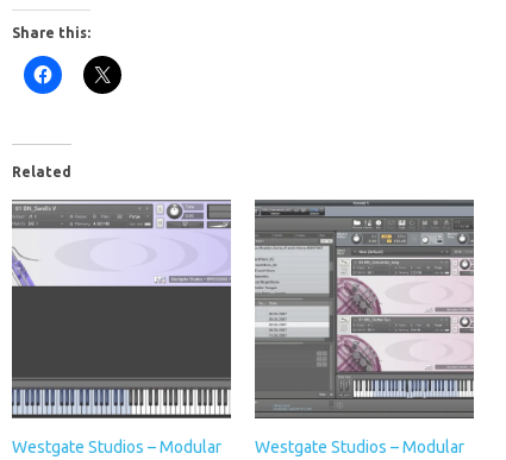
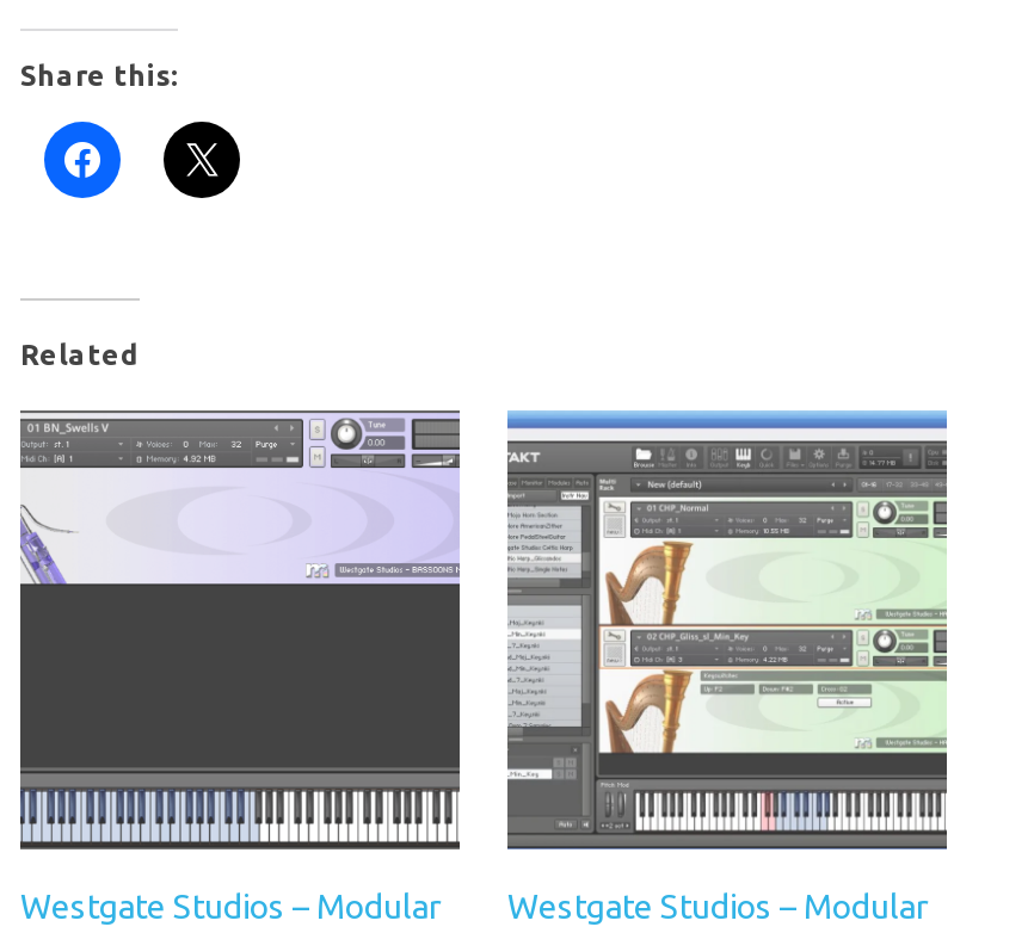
- [image]
+ [image]
